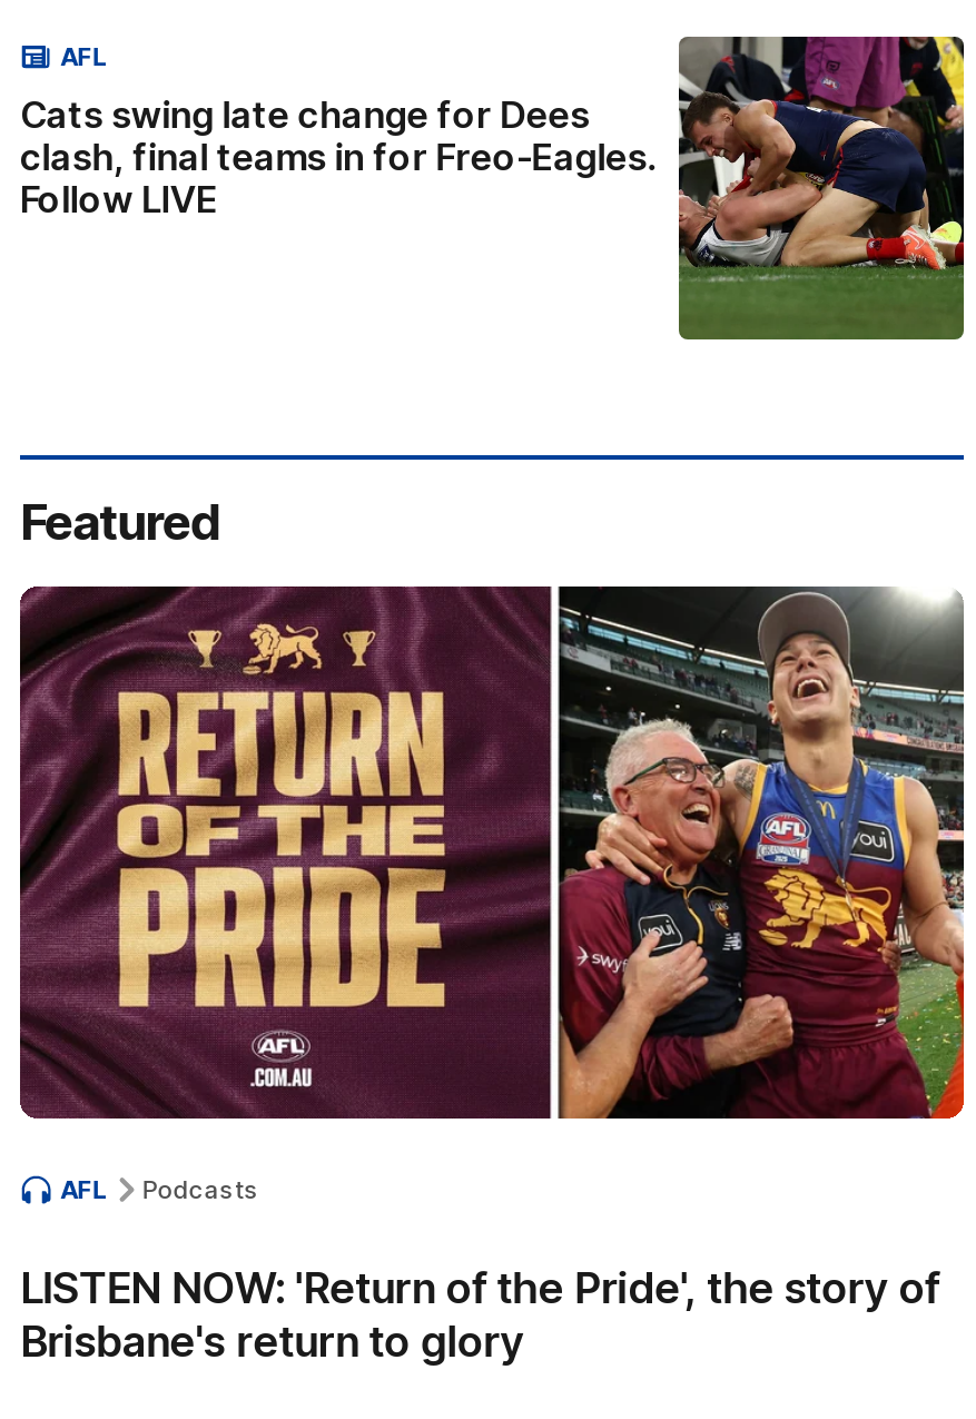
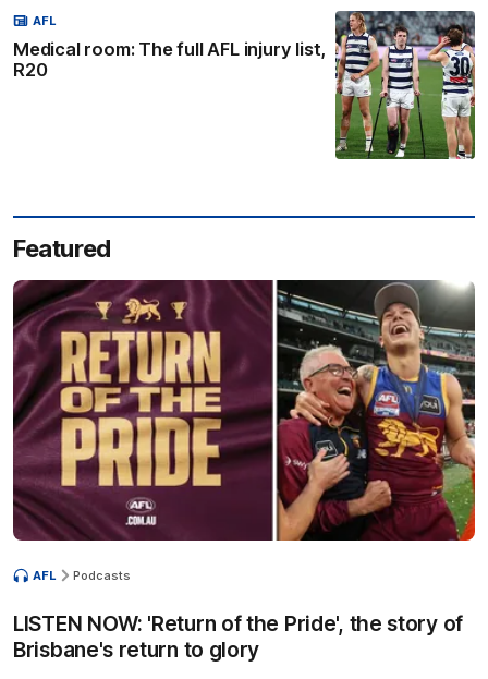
- [image]
- Cats swing late change for Dees
- clash, final teams in for Freo-Eagles.
- Follow LIVE
+ [image]
+ Medical room: The full AFL injury list,
+ R20
